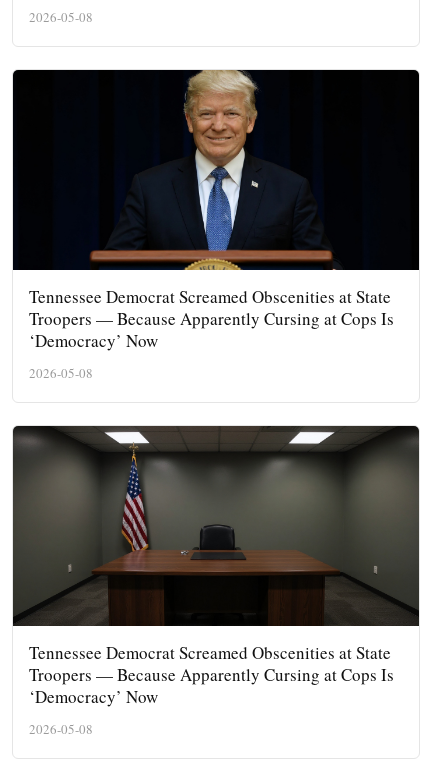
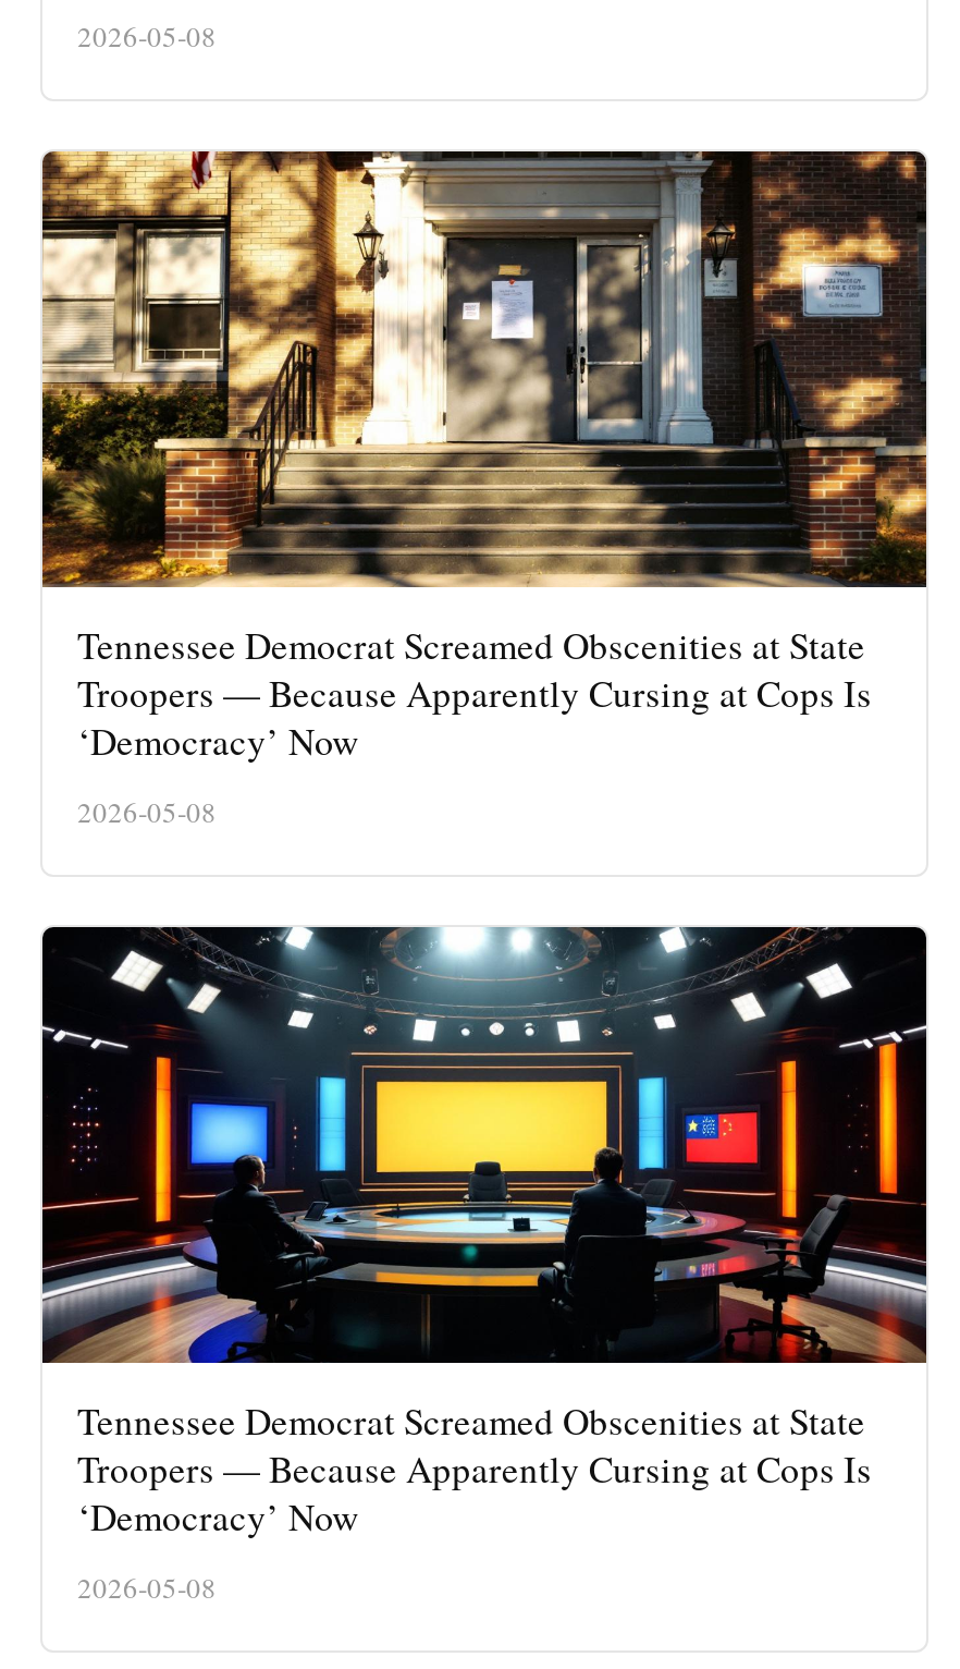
- [image]
+ [image]

- [image]
+ [image]
